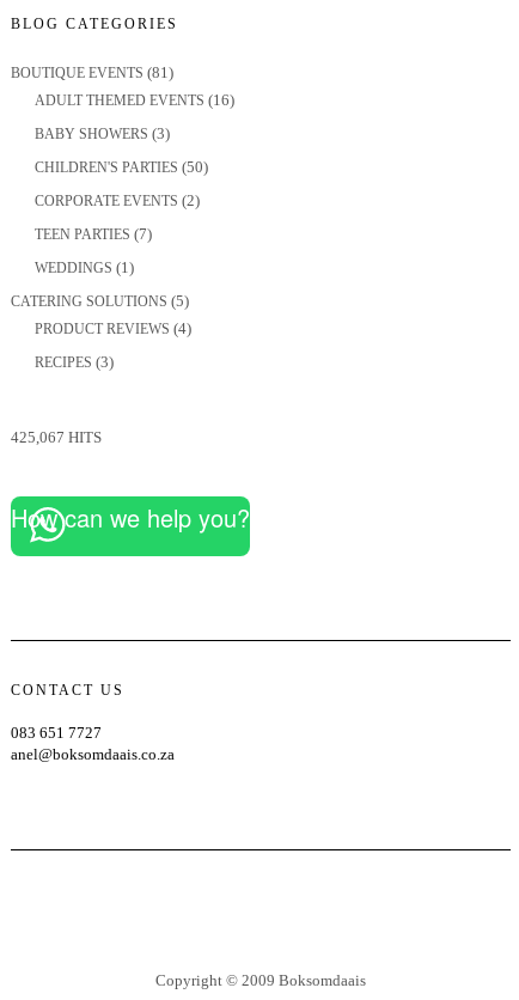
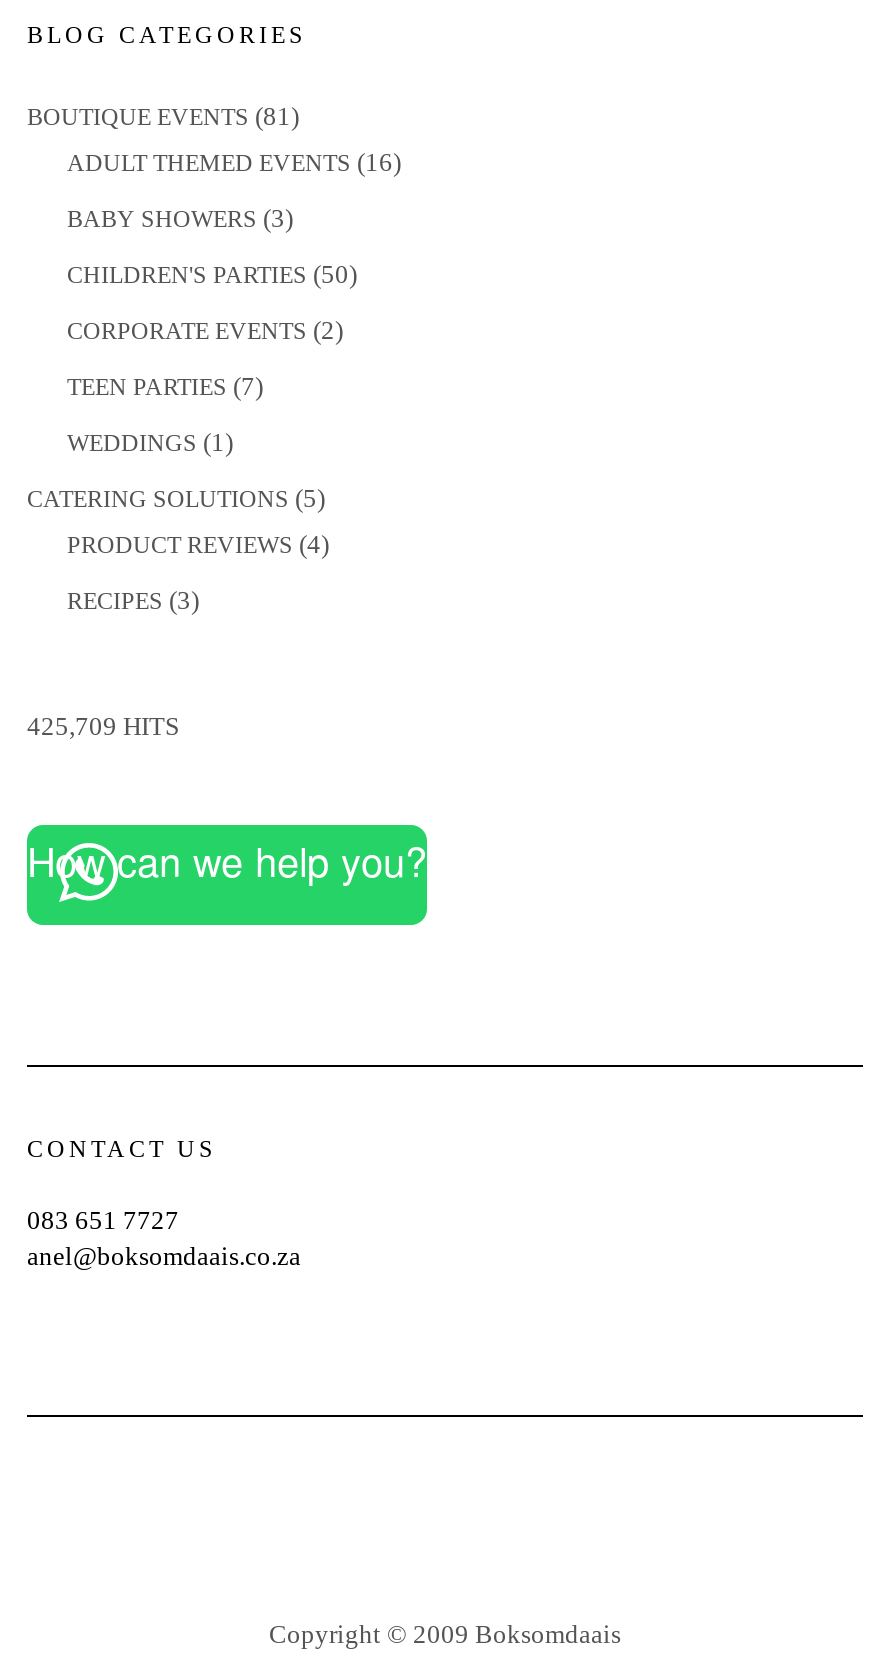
- 425,067 HITS
+ 425,709 HITS
